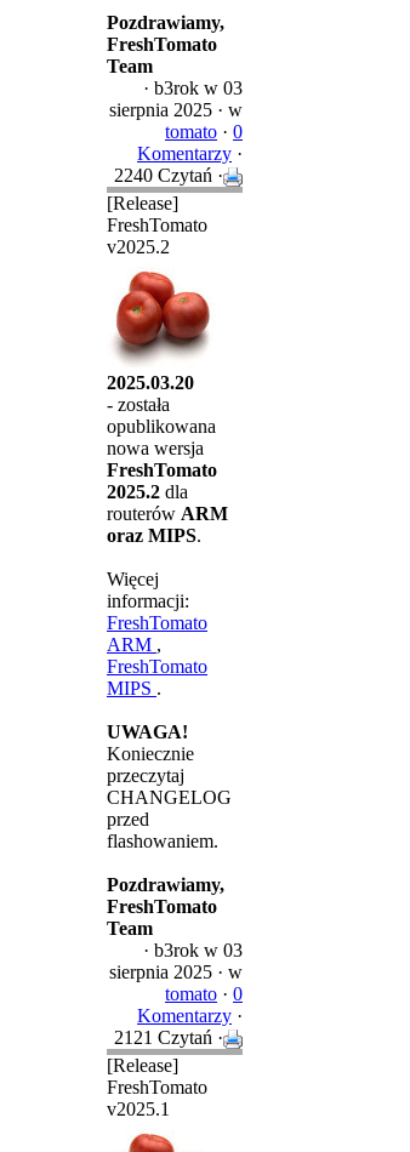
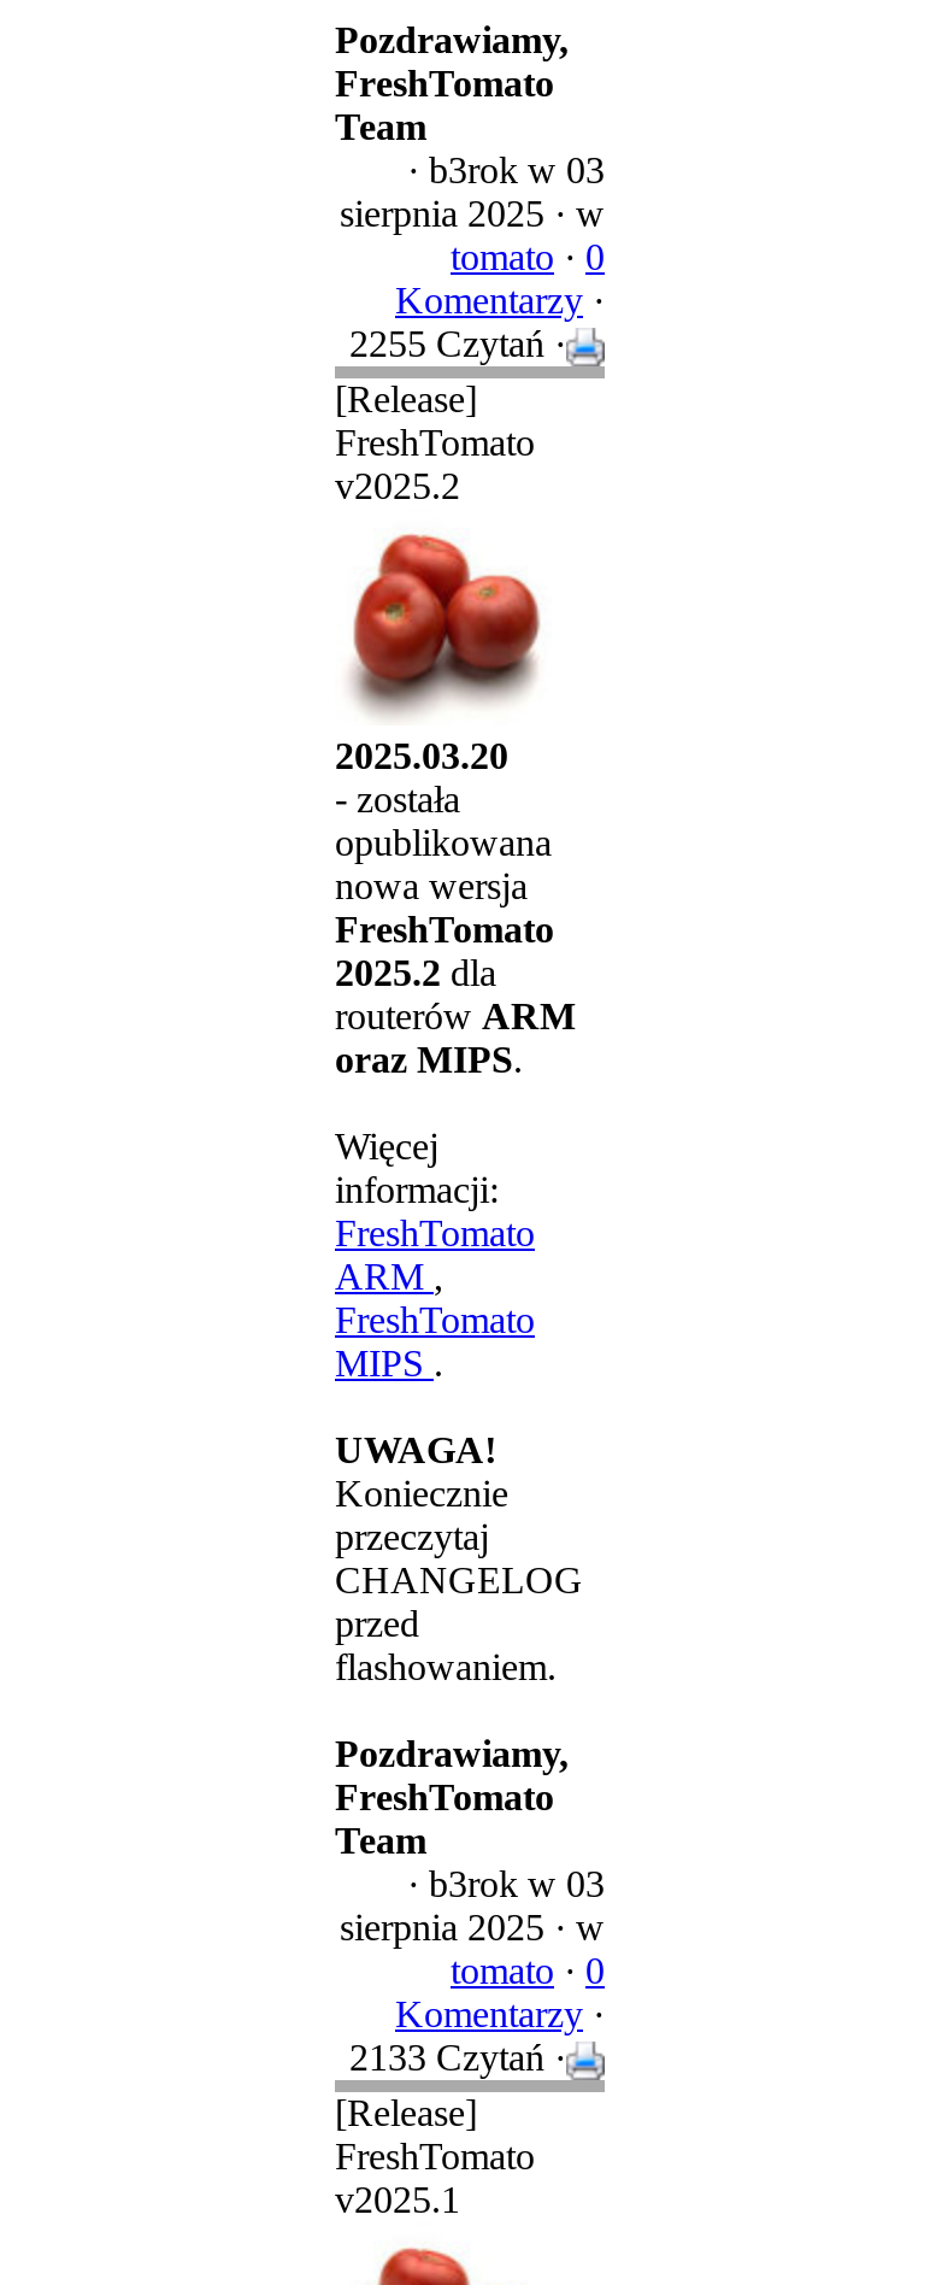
- 2240 Czytań ·
+ 2255 Czytań ·

- 2121 Czytań ·
+ 2133 Czytań ·
